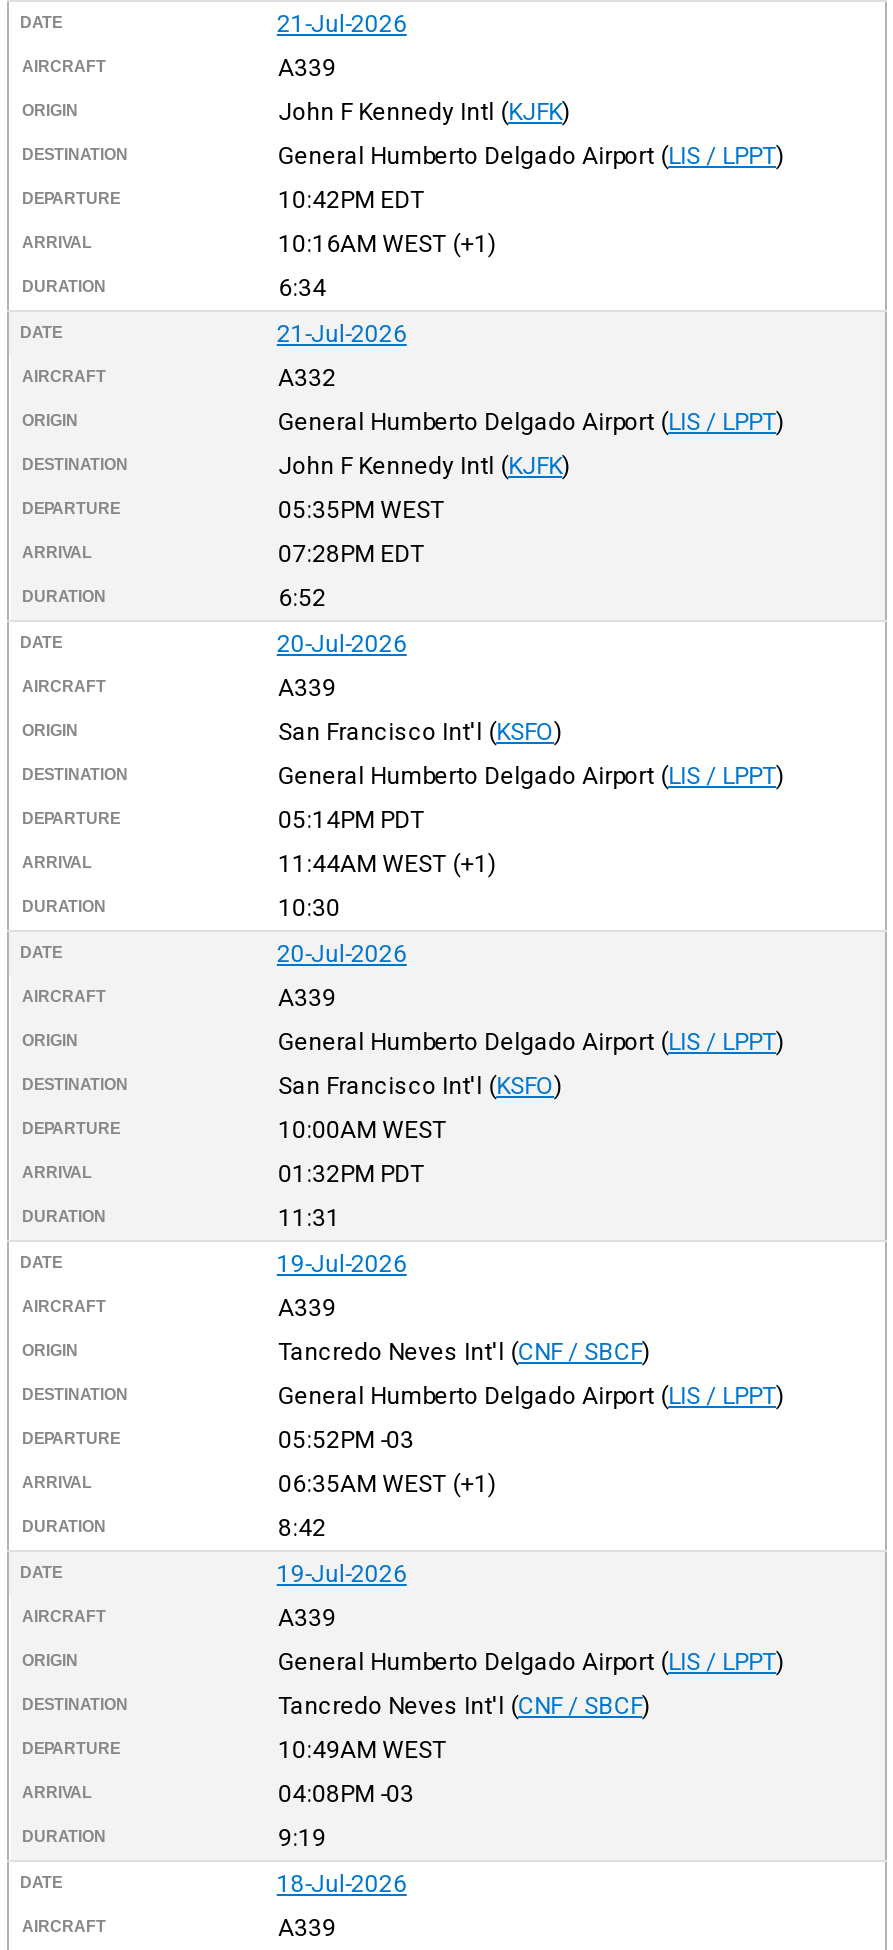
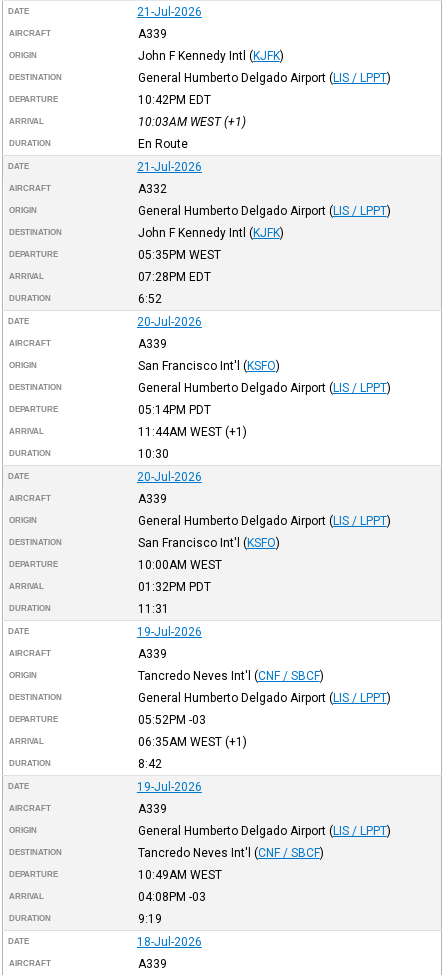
- 10:16AM WEST (+1)
+ 10:03AM WEST (+1)

- 6:34
+ En Route
